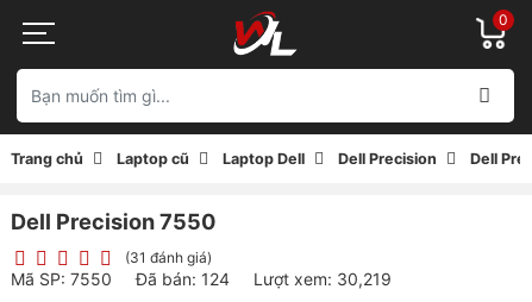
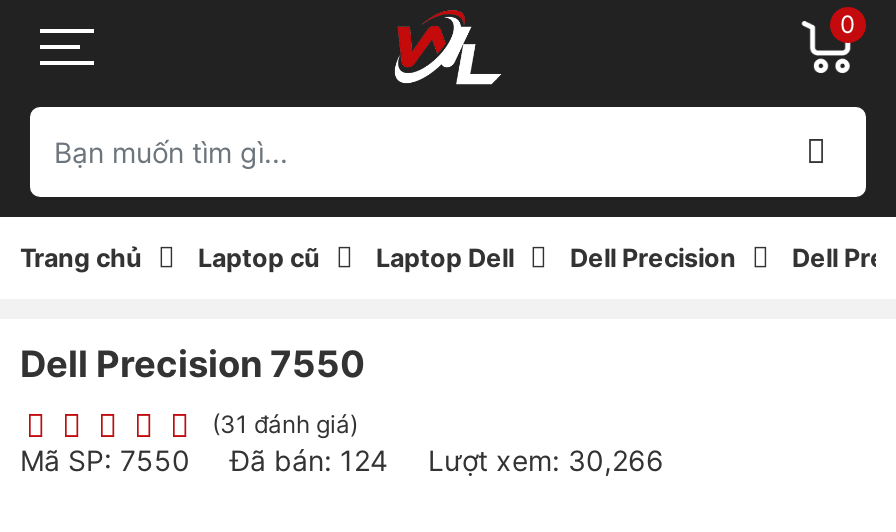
- Mã SP: 7550 Đã bán: 124 Lượt xem: 30,219
+ Mã SP: 7550 Đã bán: 124 Lượt xem: 30,266
